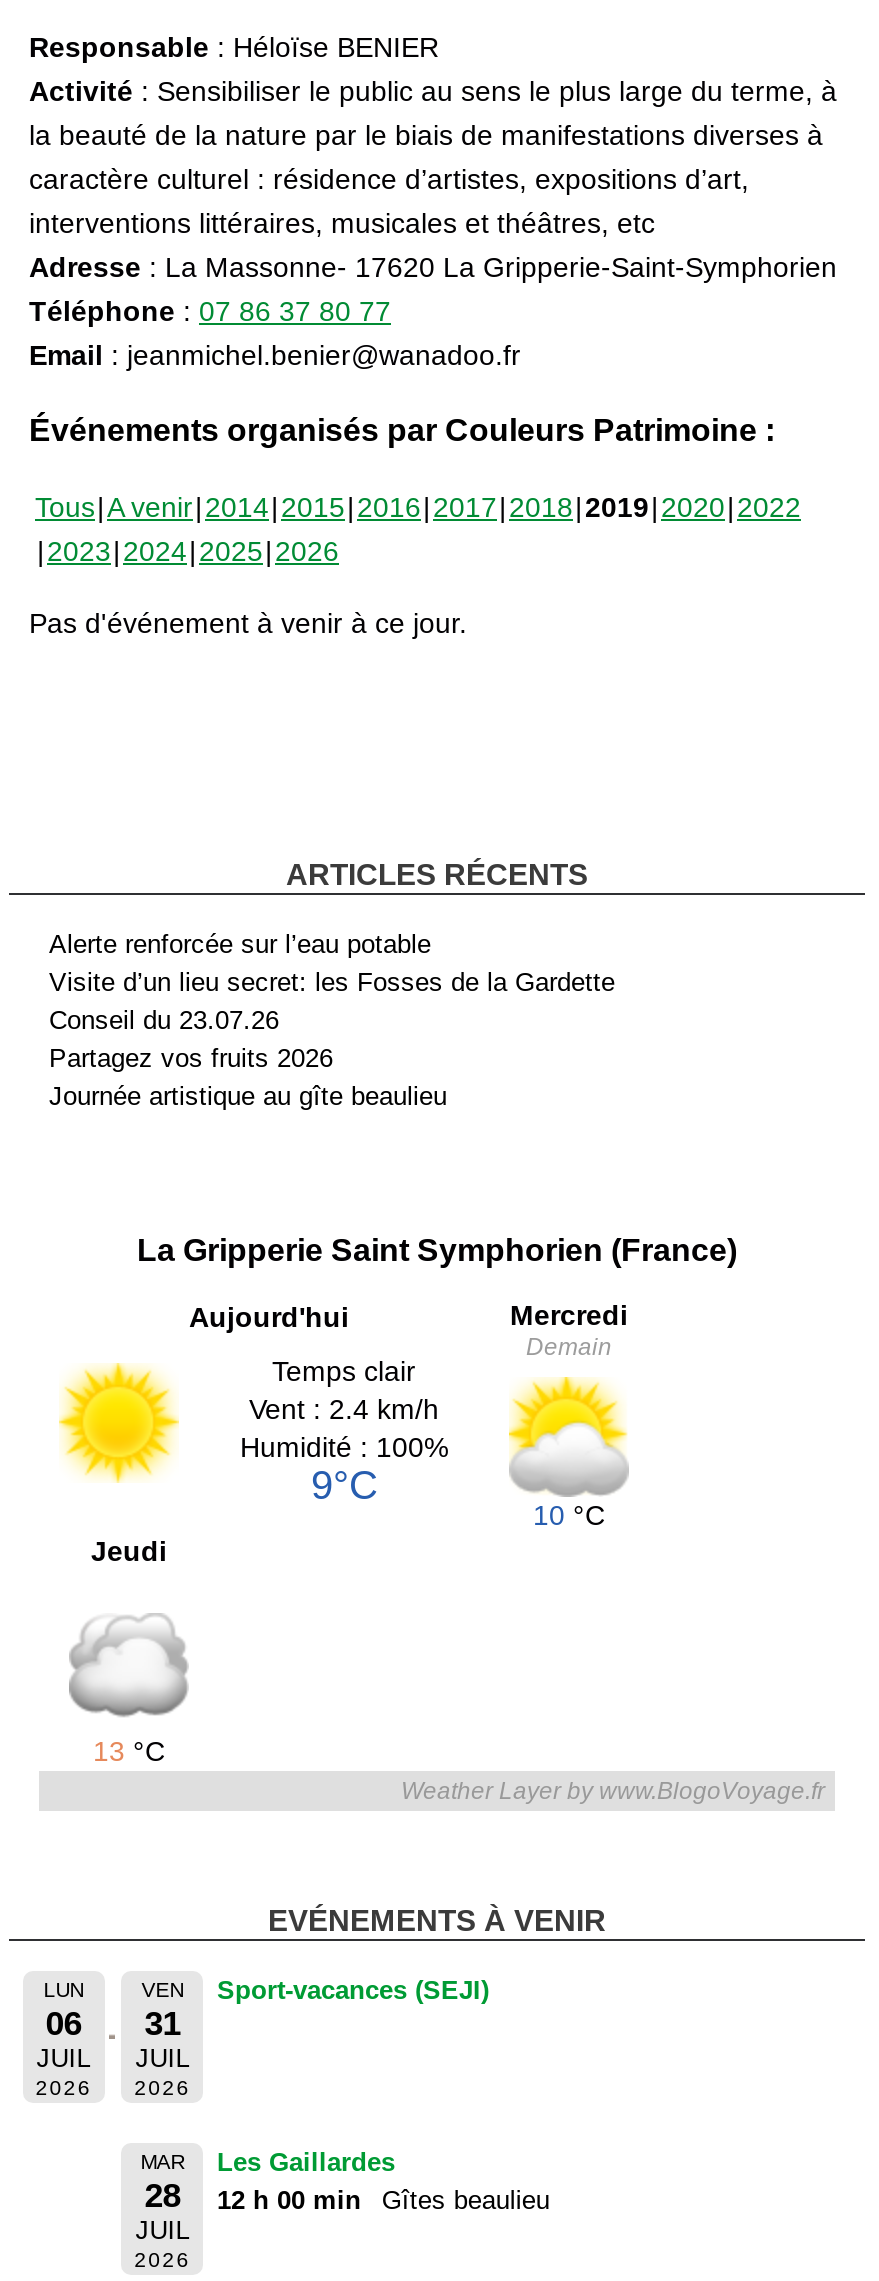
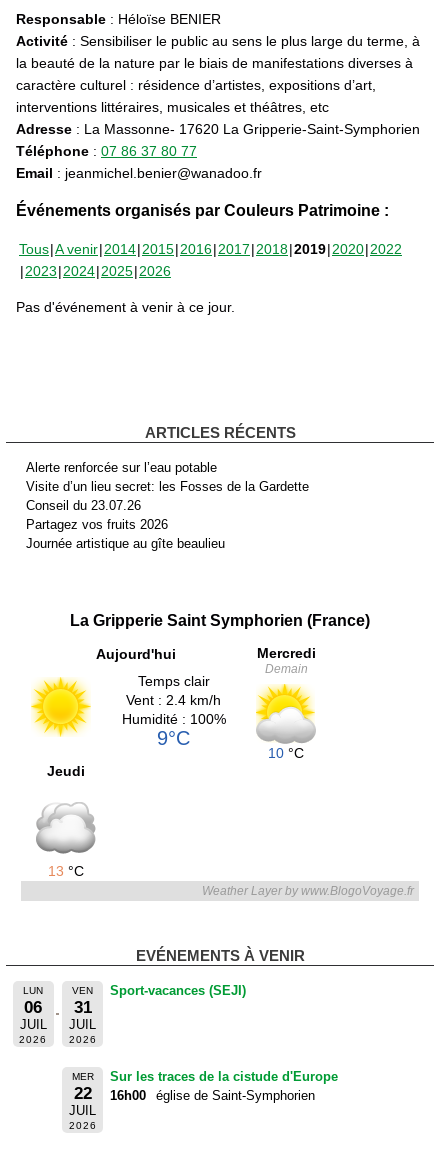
- MAR
- 28
+ MER
+ 22

- Les Gaillardes
- 12 h 00 min
- Gîtes beaulieu
+ Sur les traces de la cistude d'Europe
+ 16h00
+ église de Saint-Symphorien
